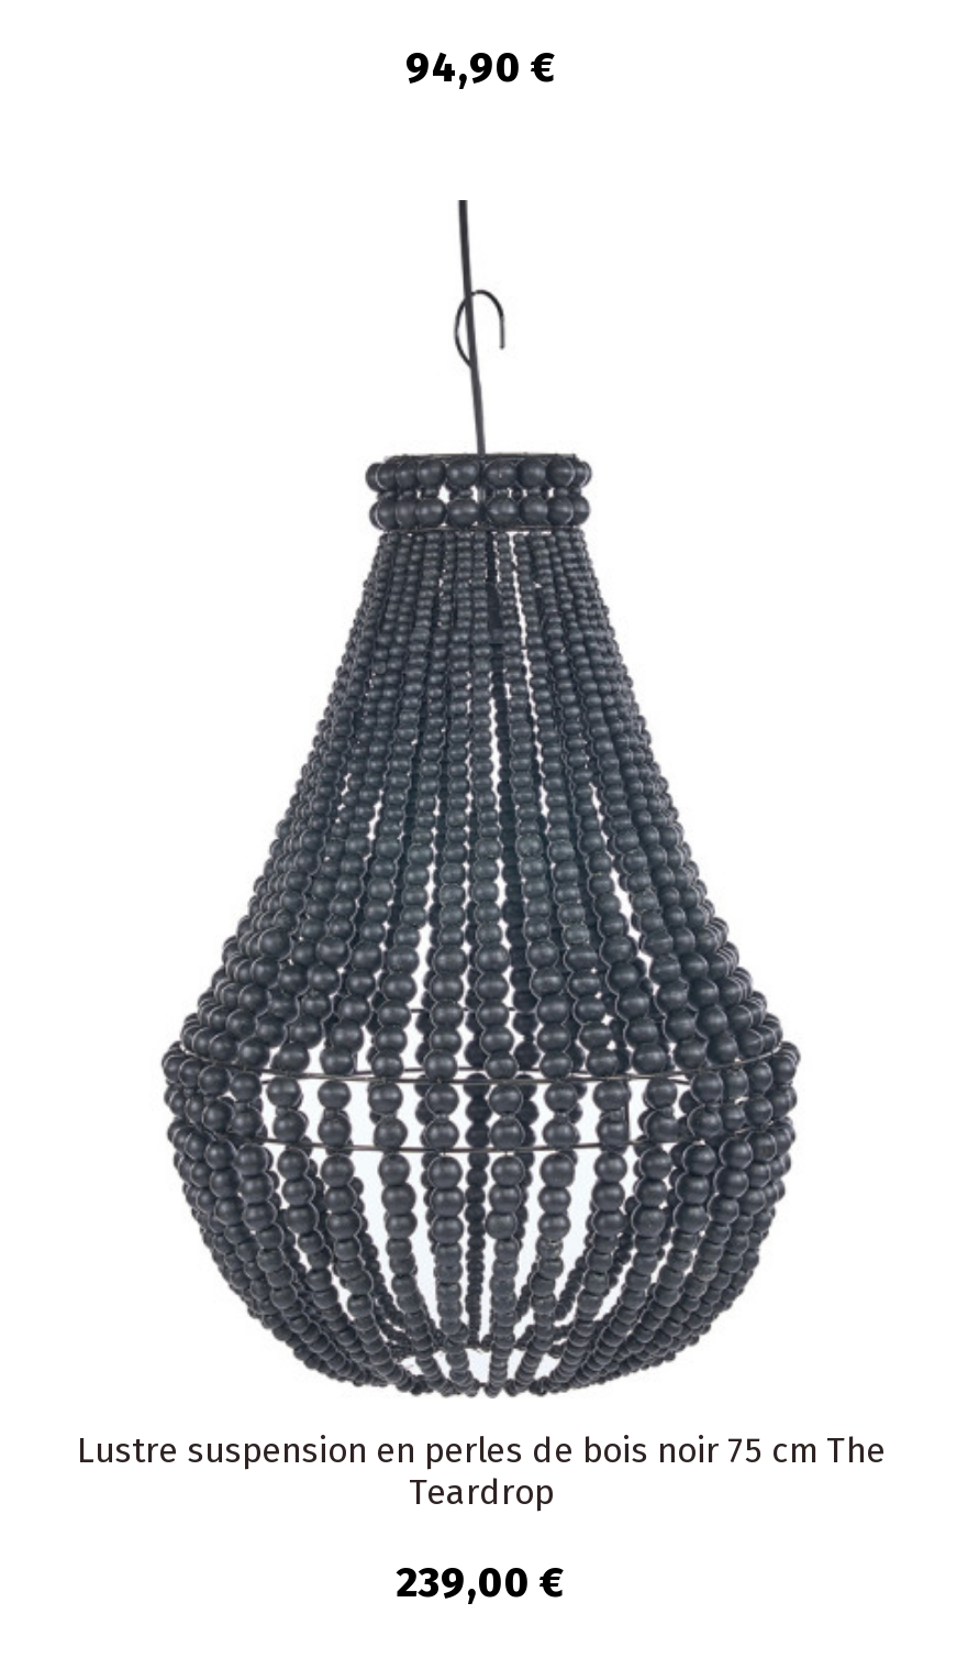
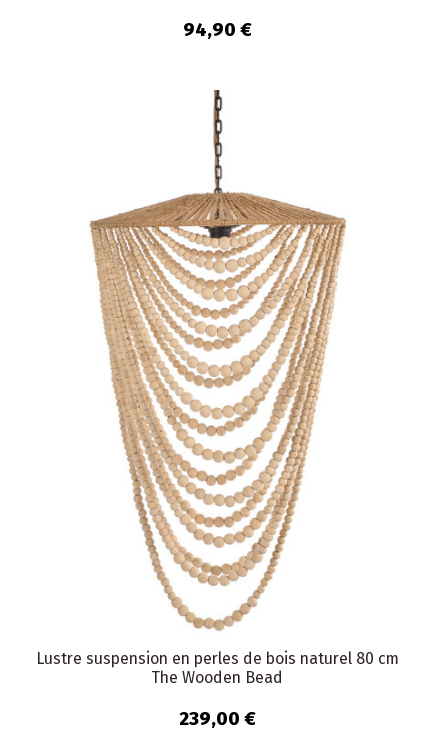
- [image]
- Lustre suspension en perles de bois noir 75 cm The
- Teardrop
+ [image]
+ Lustre suspension en perles de bois naturel 80 cm
+ The Wooden Bead
